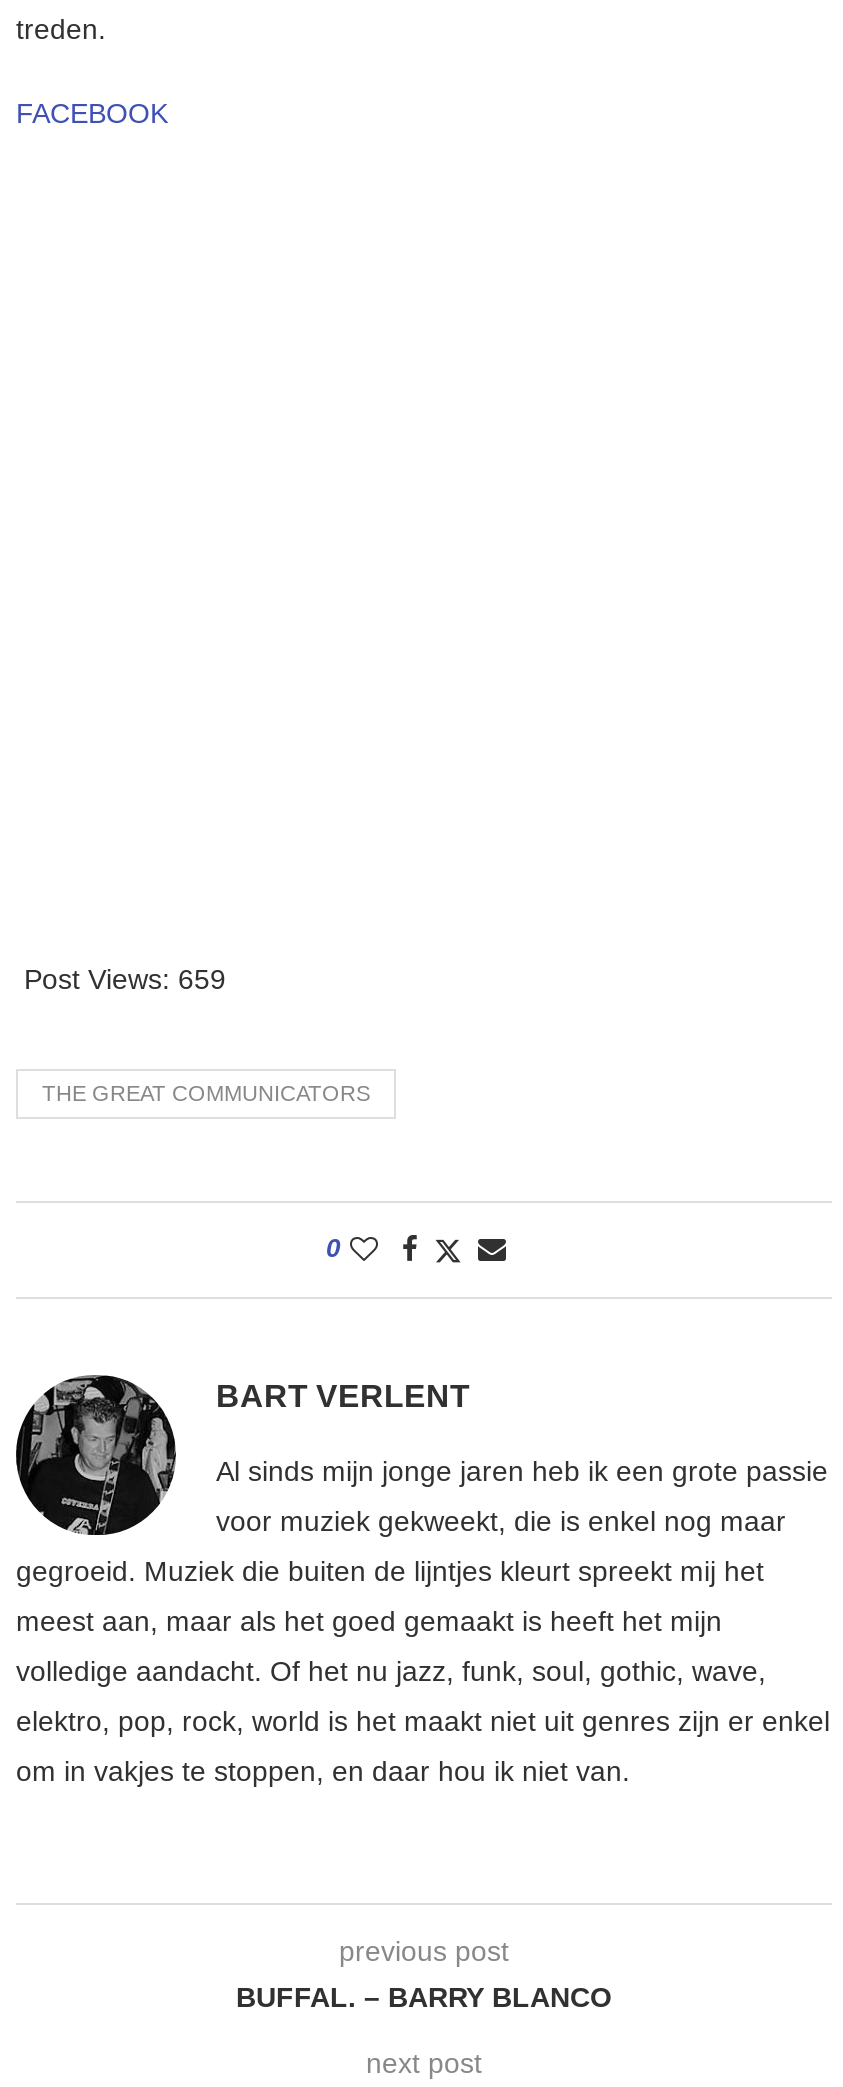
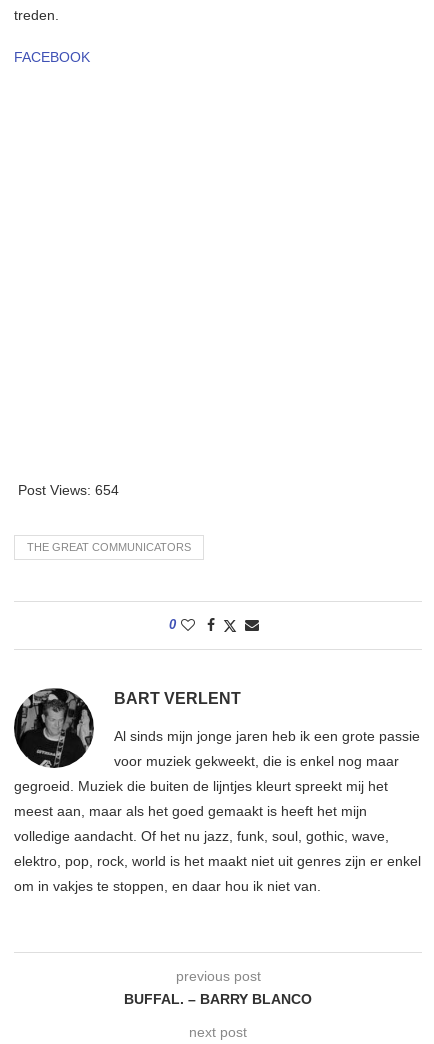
- Post Views: 659
+ Post Views: 654
